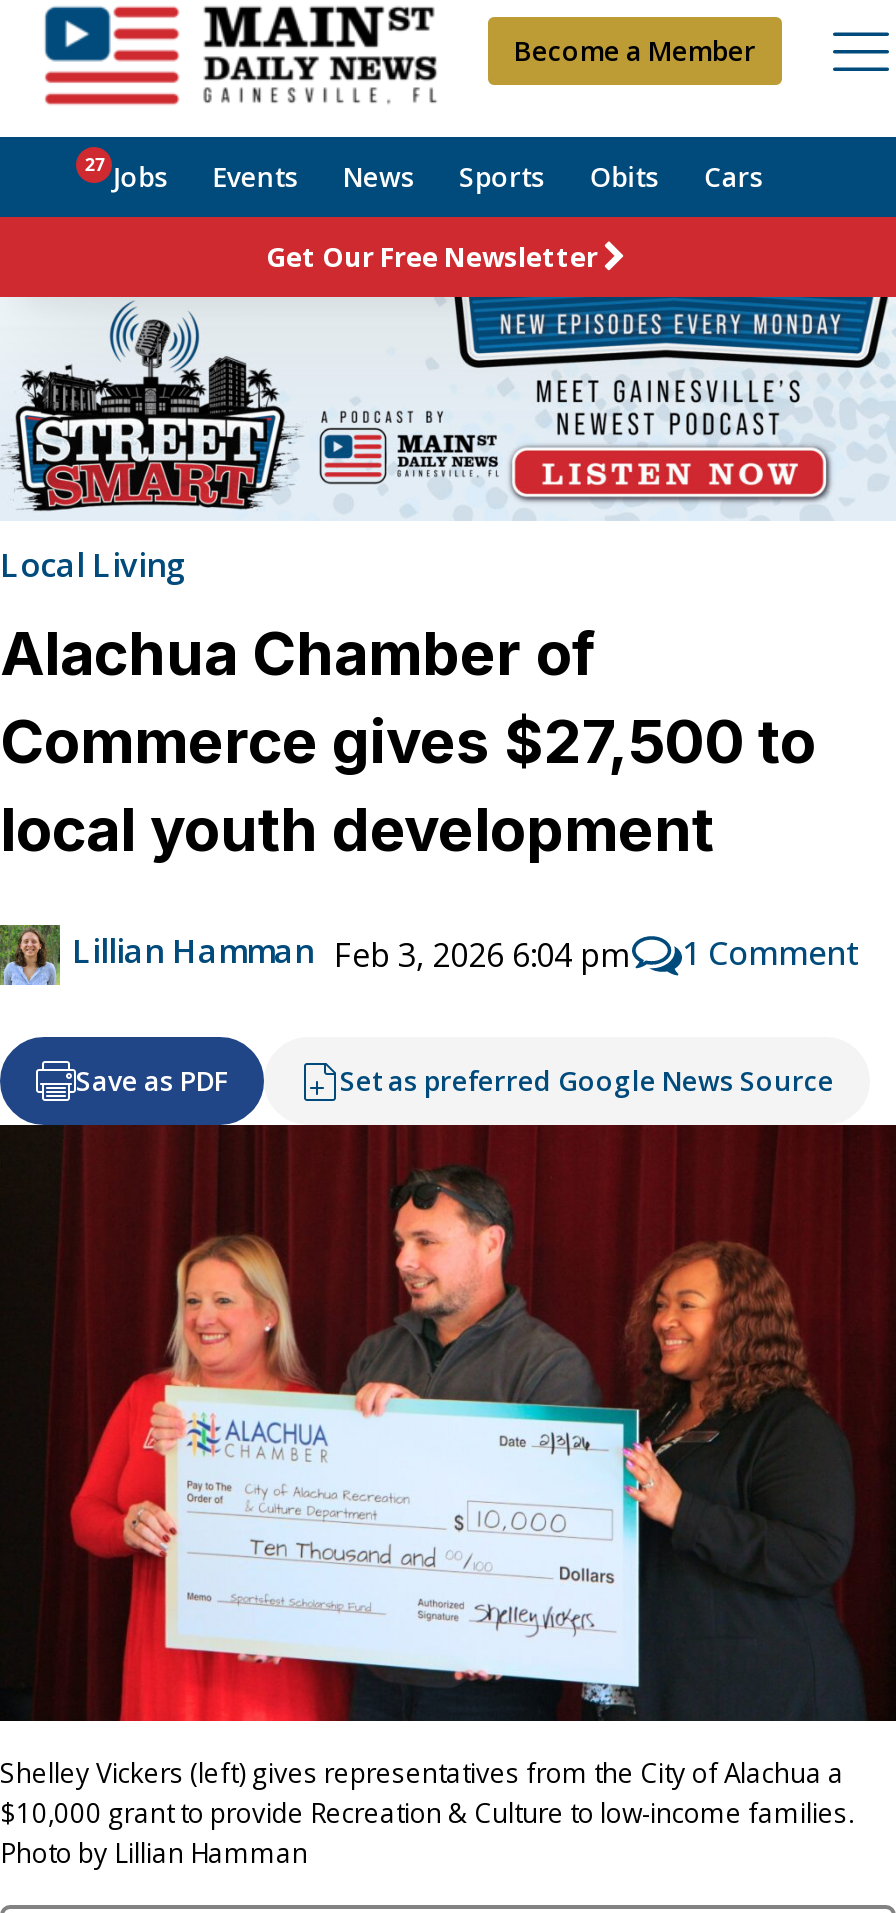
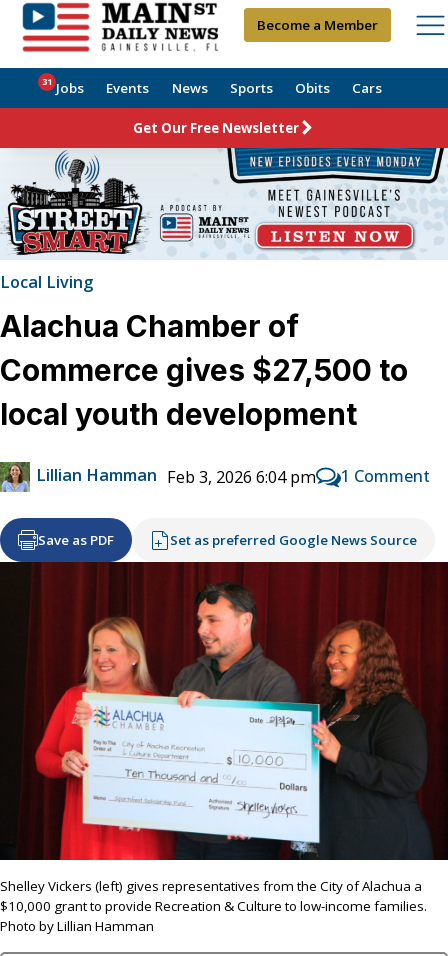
- 27 Jobs Events News Sports Obits Cars
+ 31 Jobs Events News Sports Obits Cars
